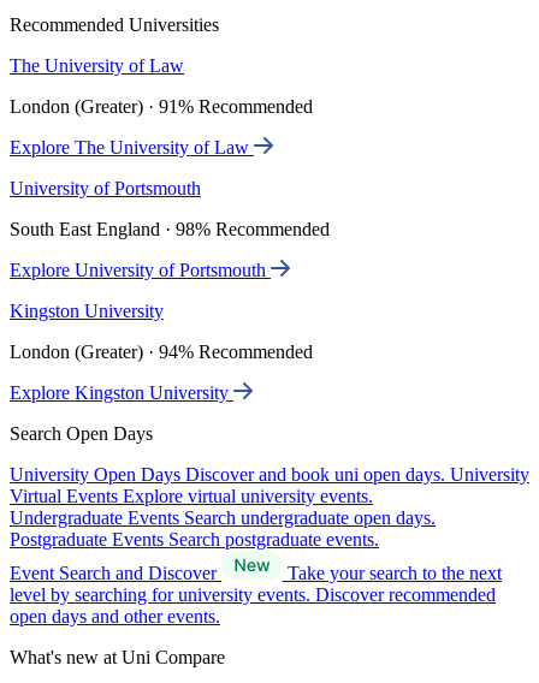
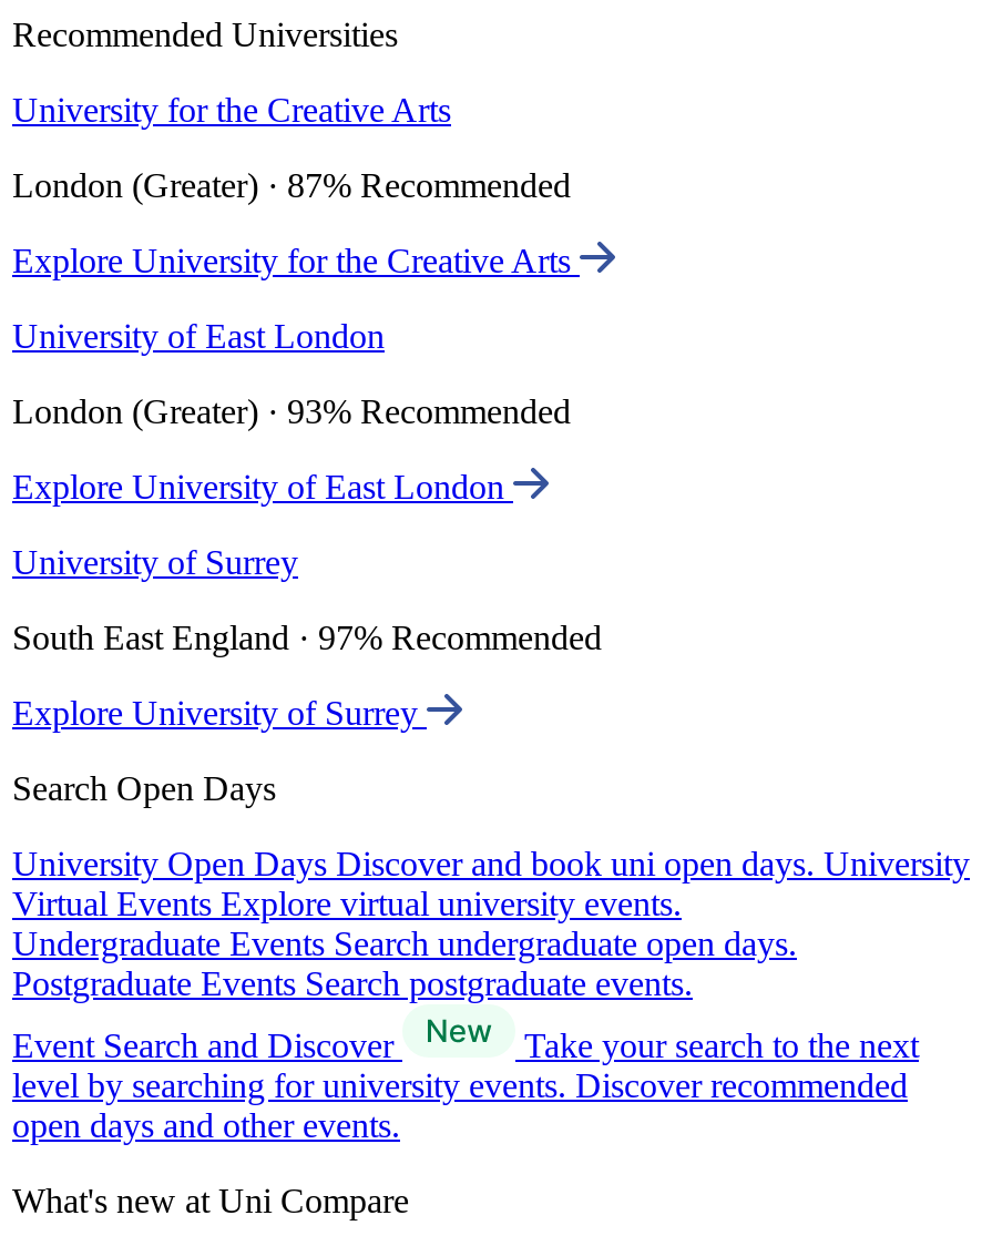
- The University of Law
+ University for the Creative Arts

- London (Greater) · 91% Recommended
+ London (Greater) · 87% Recommended

- Explore The University of Law
+ Explore University for the Creative Arts

- University of Portsmouth
+ University of East London

- South East England · 98% Recommended
+ London (Greater) · 93% Recommended

- Explore University of Portsmouth
+ Explore University of East London

- Kingston University
+ University of Surrey

- London (Greater) · 94% Recommended
+ South East England · 97% Recommended

- Explore Kingston University
+ Explore University of Surrey
